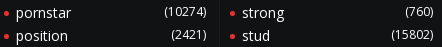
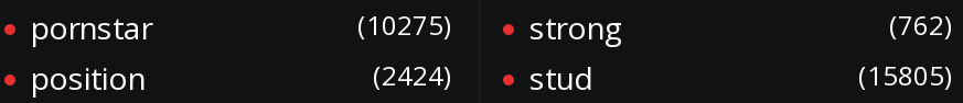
- (10274)
+ (10275)

- (760)
+ (762)

- (2421)
+ (2424)

- (15802)
+ (15805)
